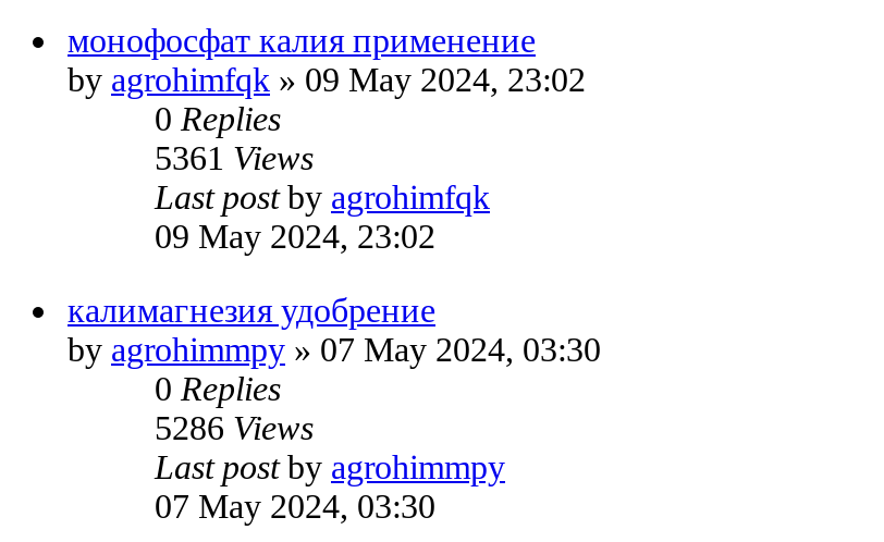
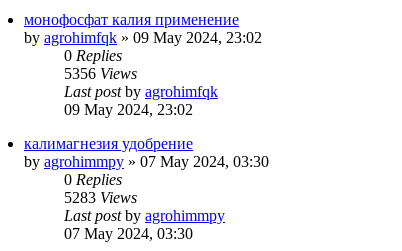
- 5361 Views
+ 5356 Views

- 5286 Views
+ 5283 Views
